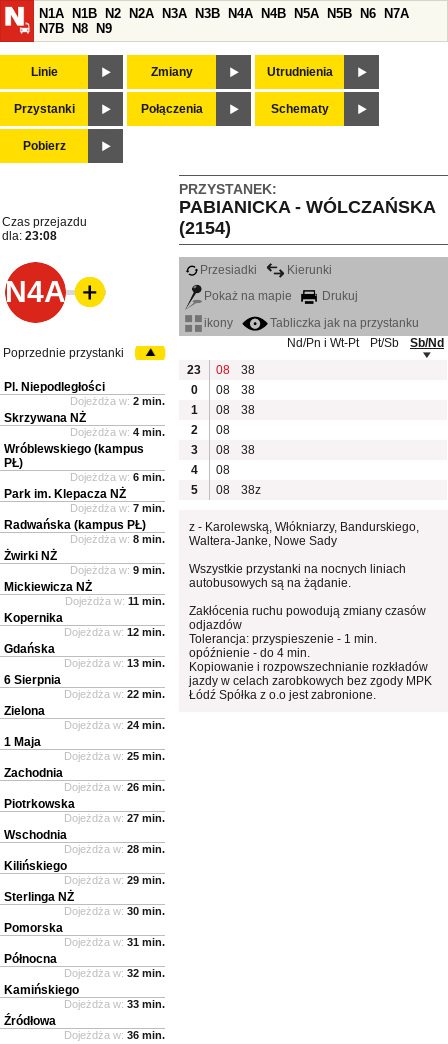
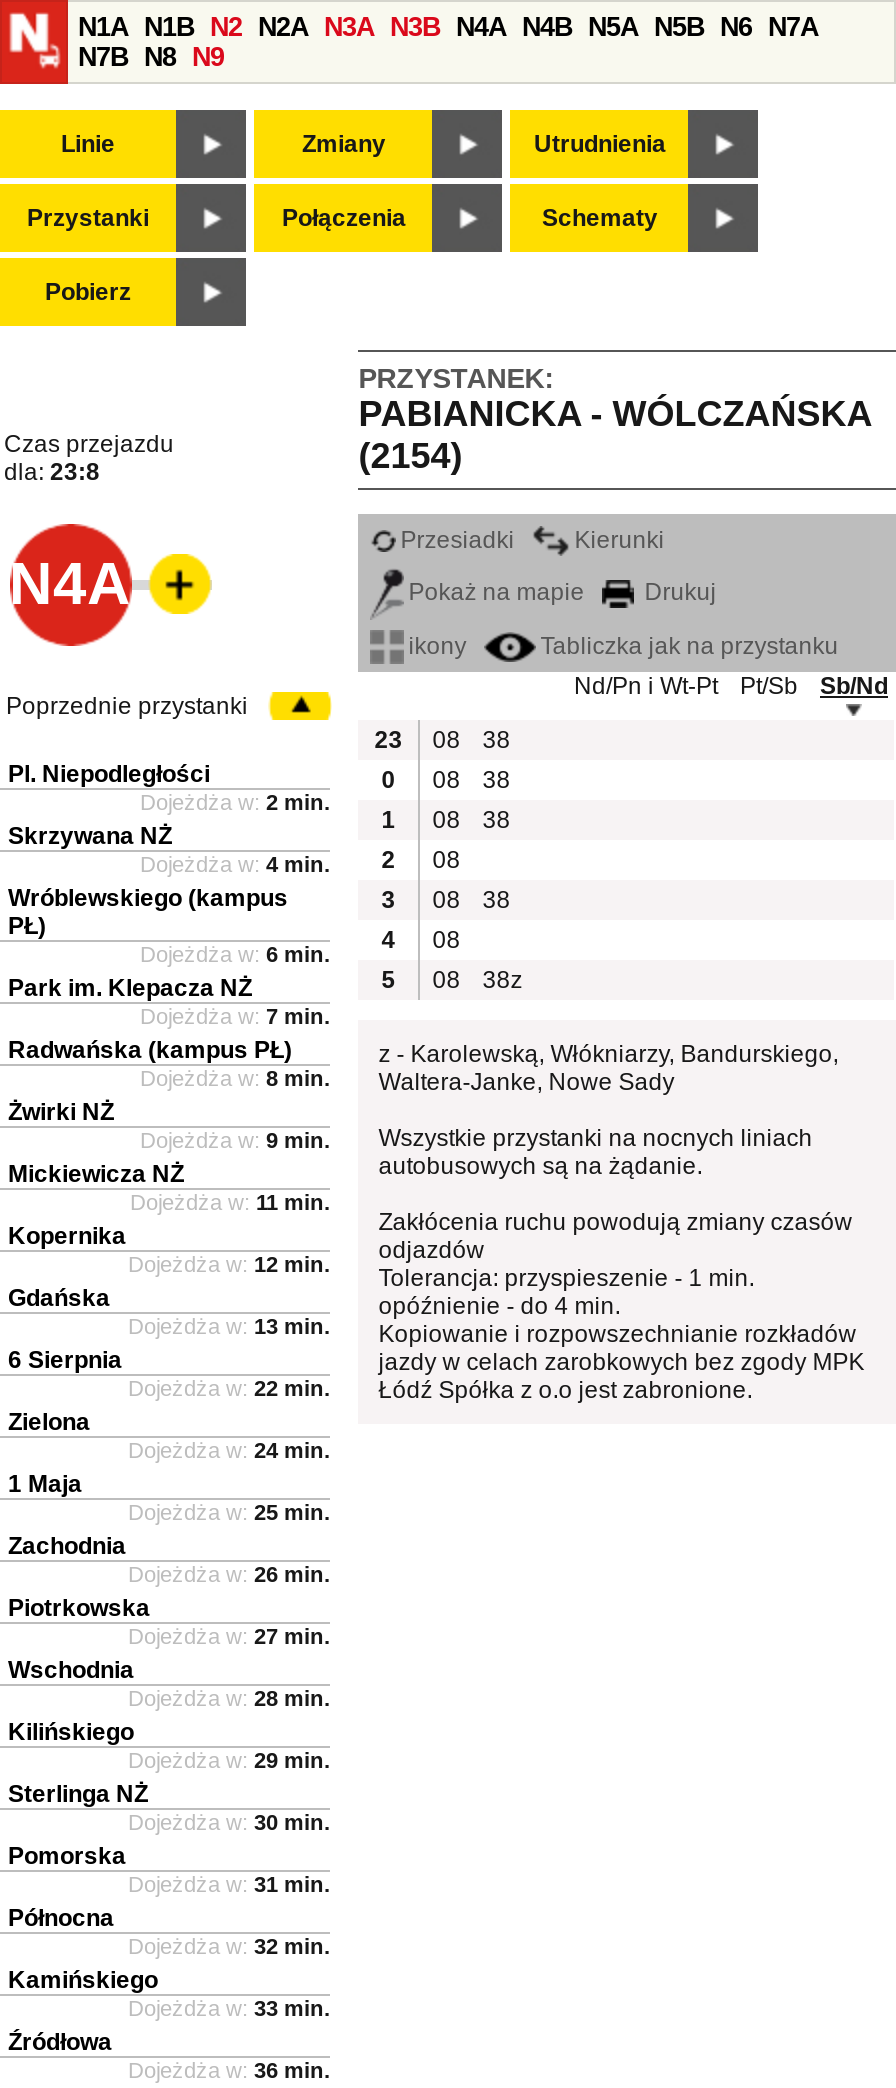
- dla: 23:08
+ dla: 23:8
